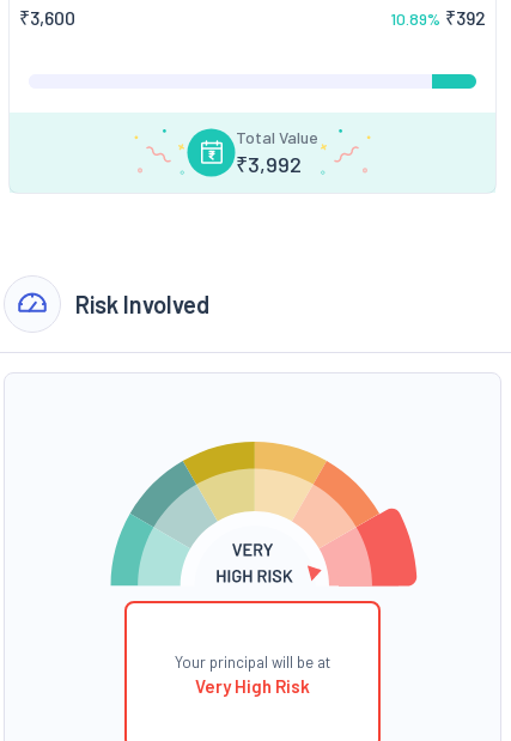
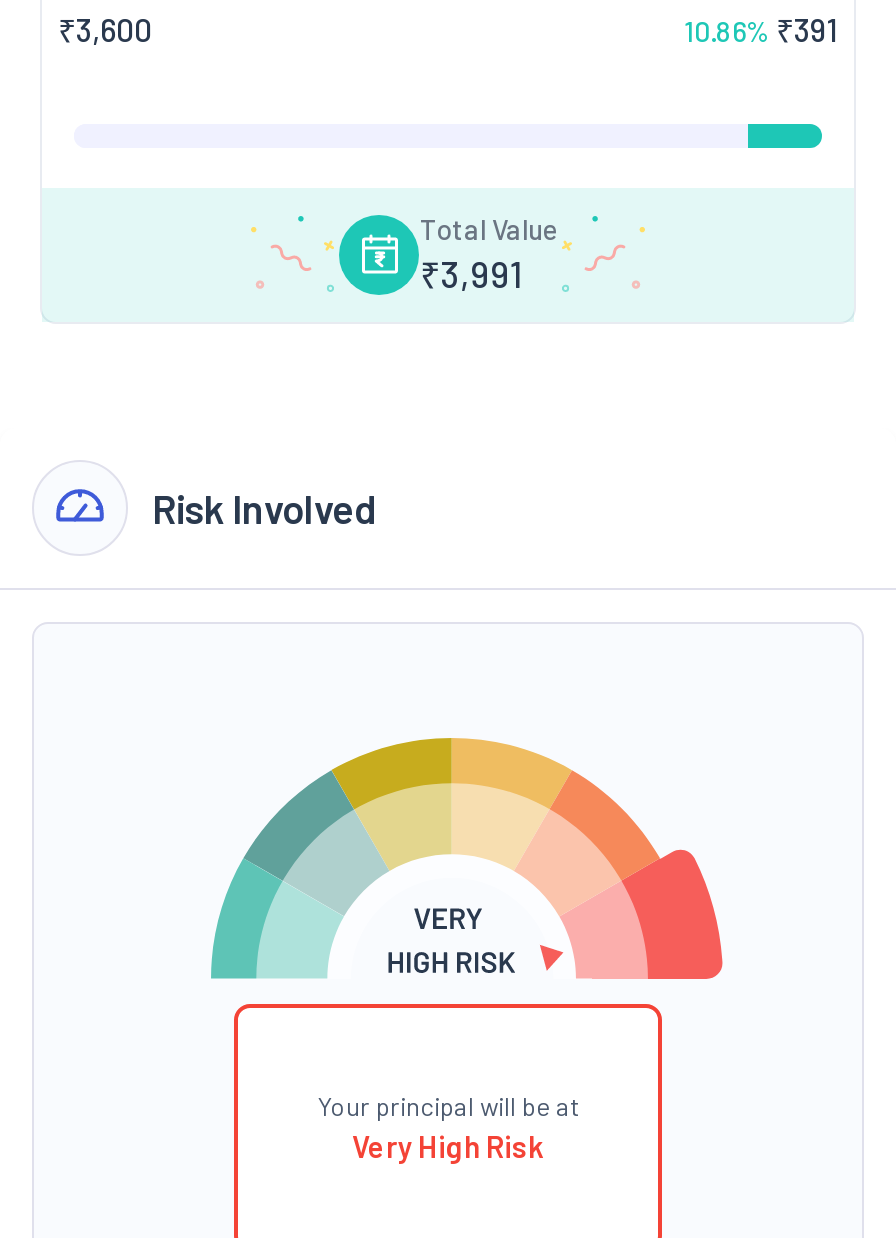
- 10.89% ₹392
+ 10.86% ₹391

- ₹3,992
+ ₹3,991
